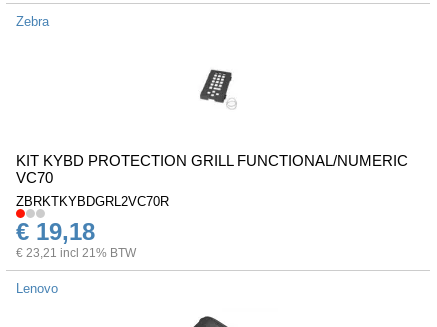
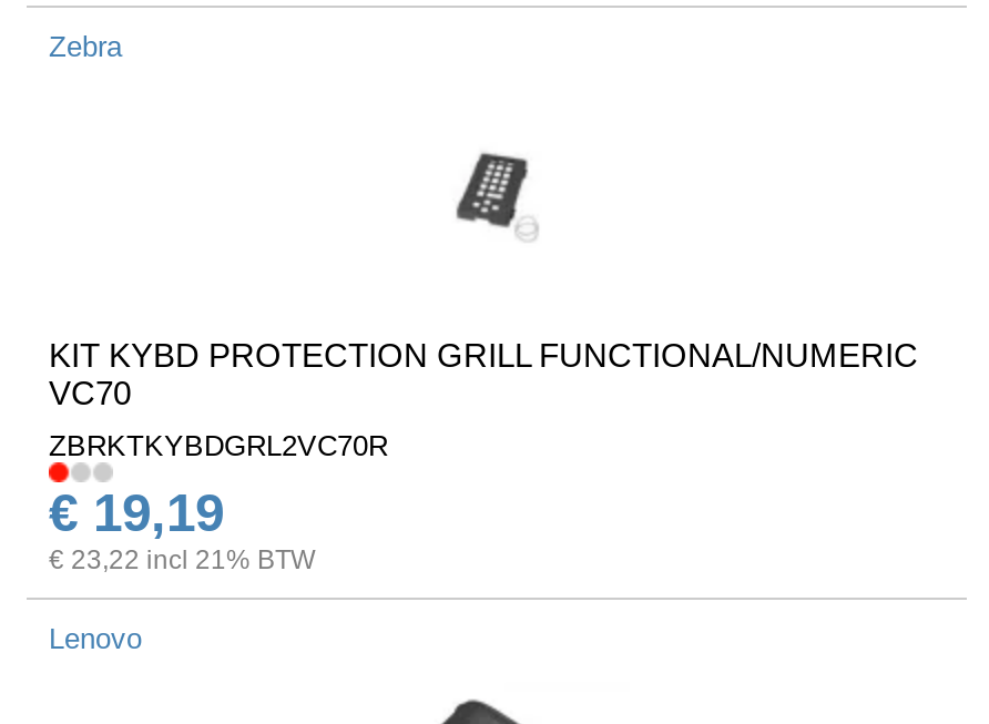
- € 19,18
+ € 19,19

- € 23,21 incl 21% BTW
+ € 23,22 incl 21% BTW
